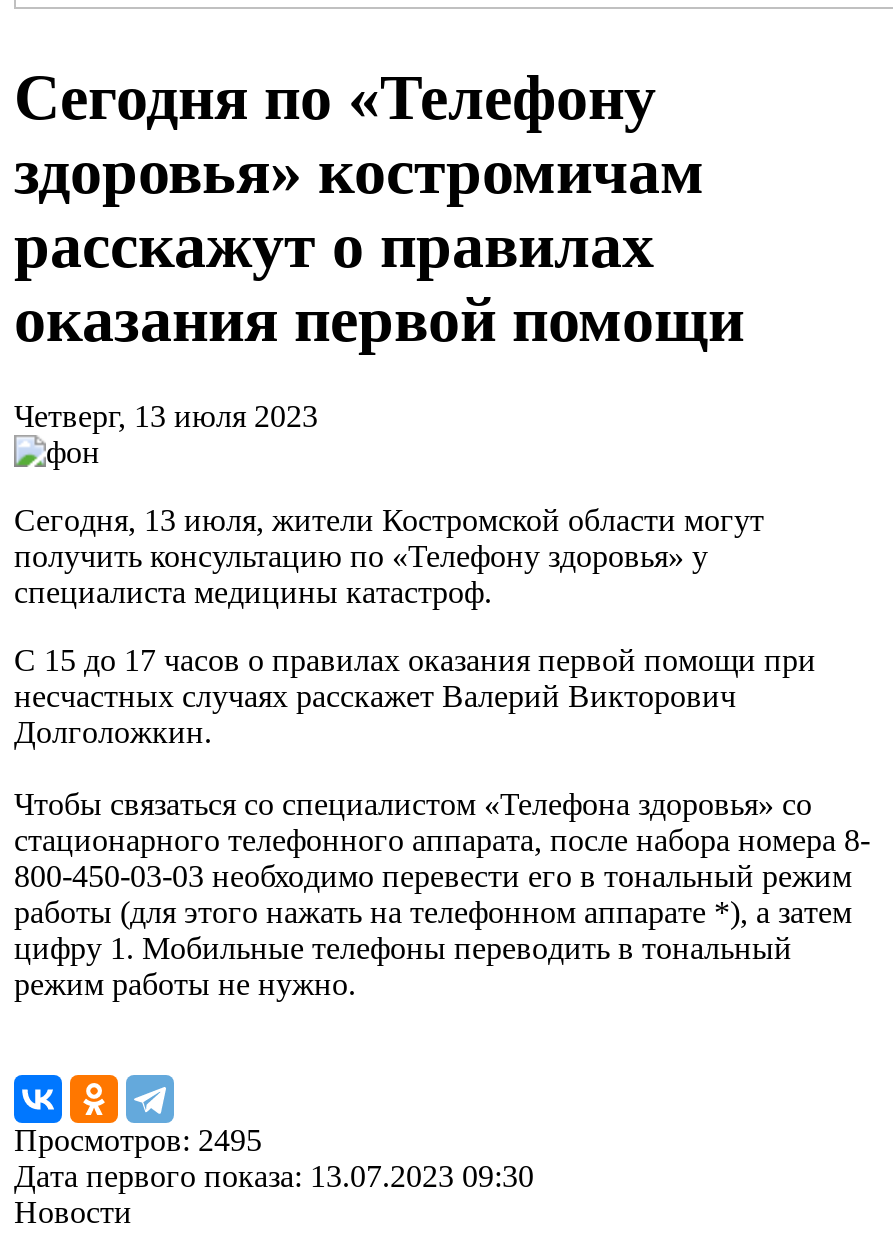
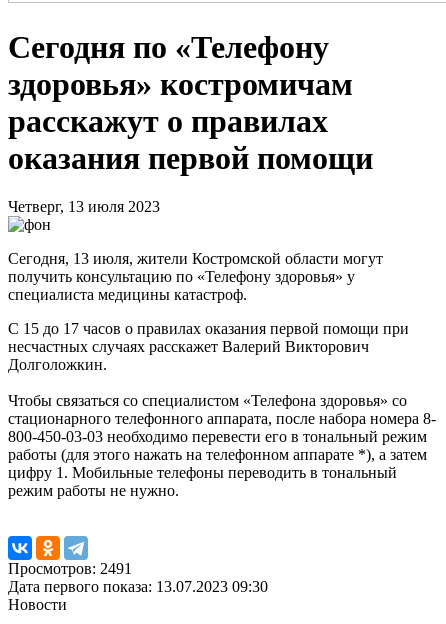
- Просмотров: 2495
+ Просмотров: 2491
